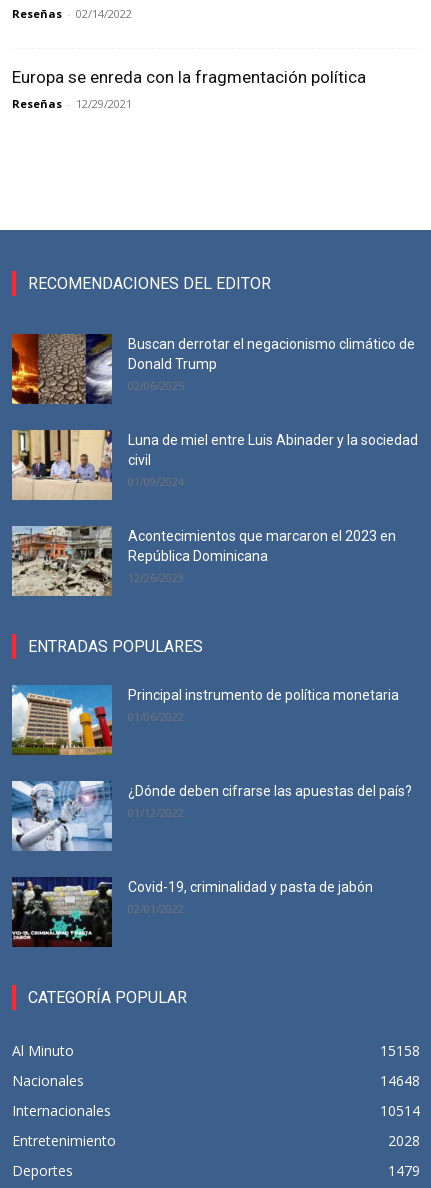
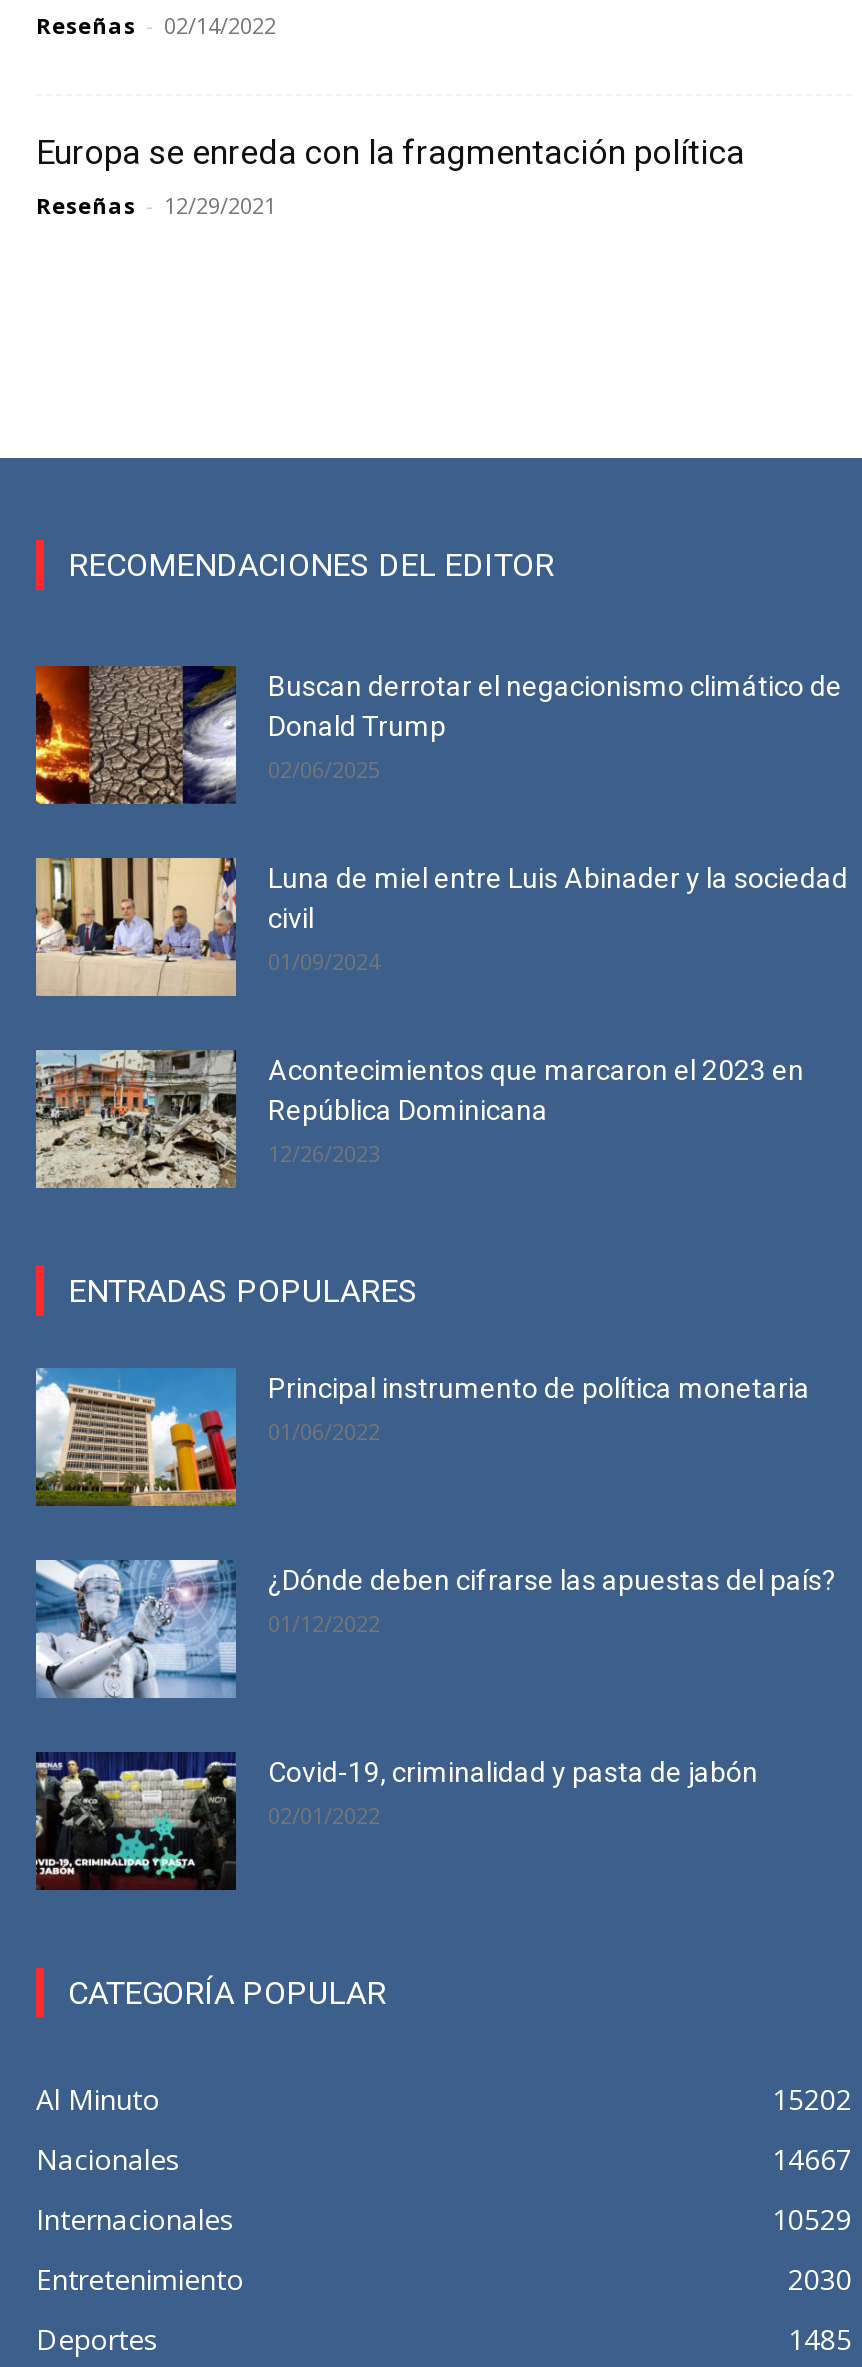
- 15158
+ 15202

- 14648
+ 14667

- 10514
+ 10529

- 2028
+ 2030

- 1479
+ 1485
